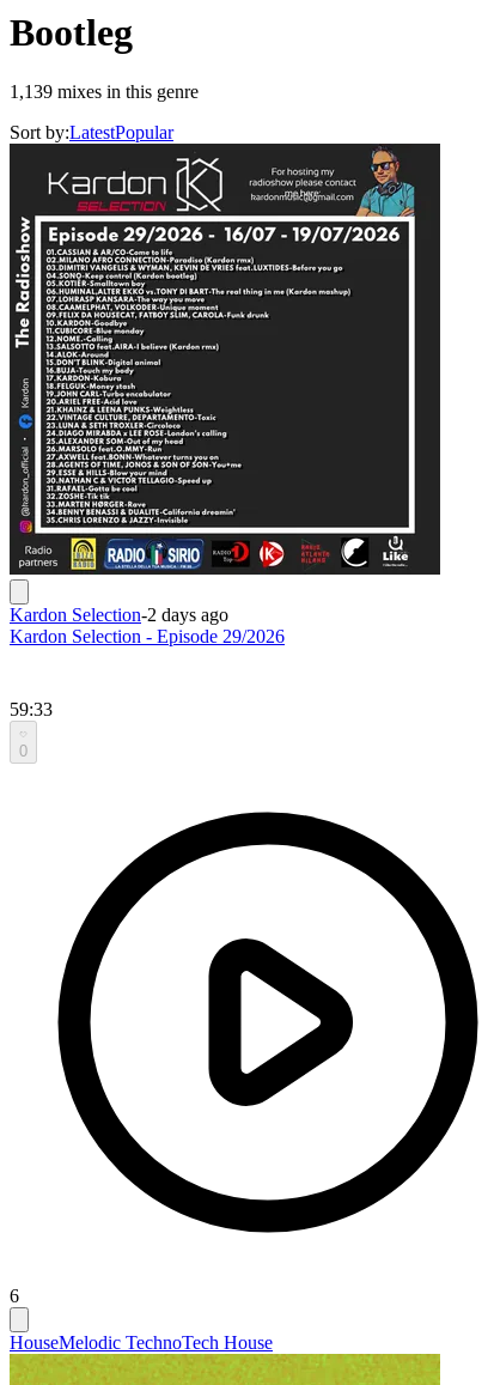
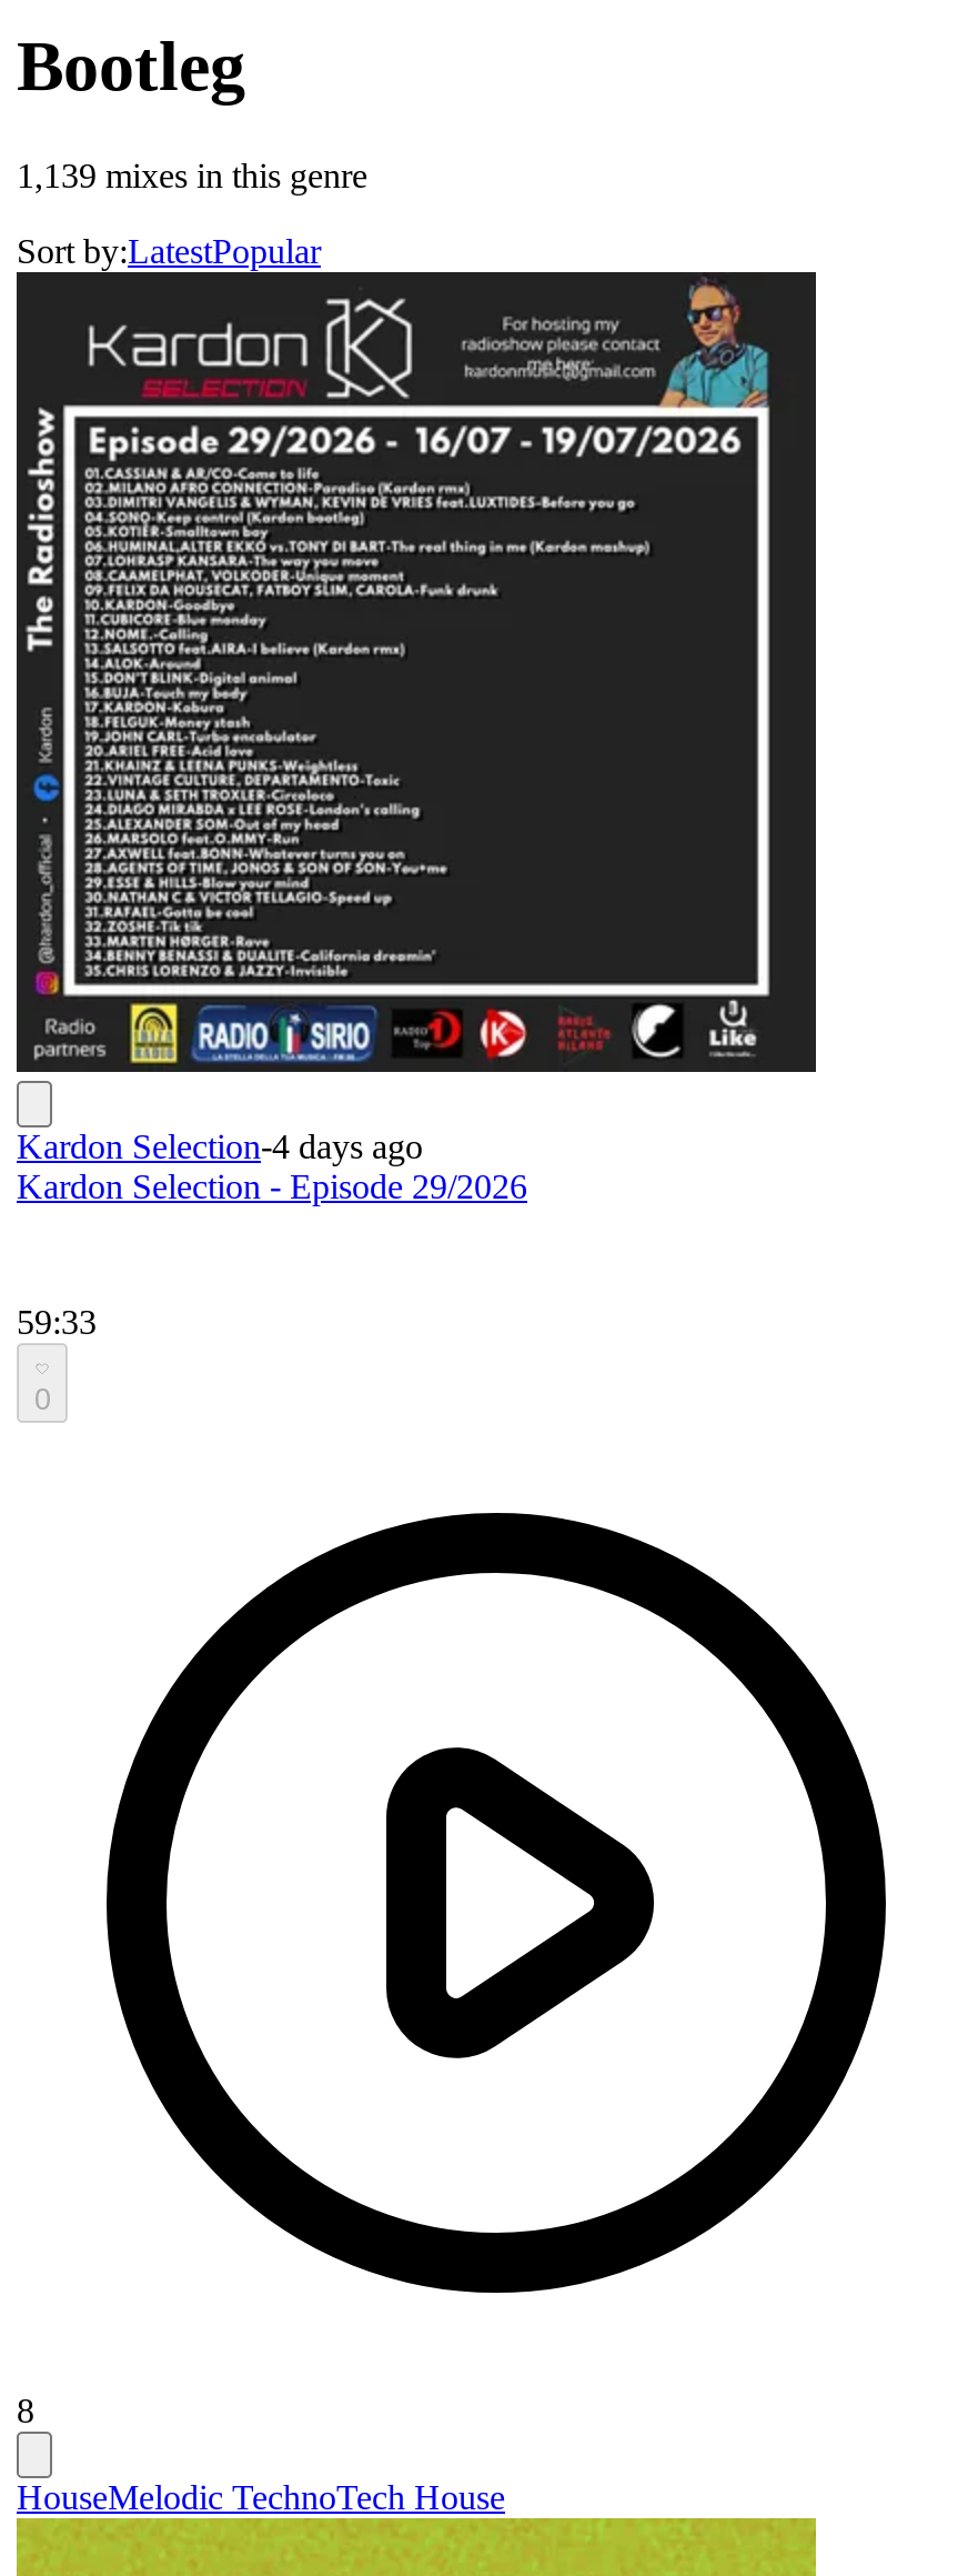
- Kardon Selection-2 days ago
+ Kardon Selection-4 days ago

- 6
+ 8
